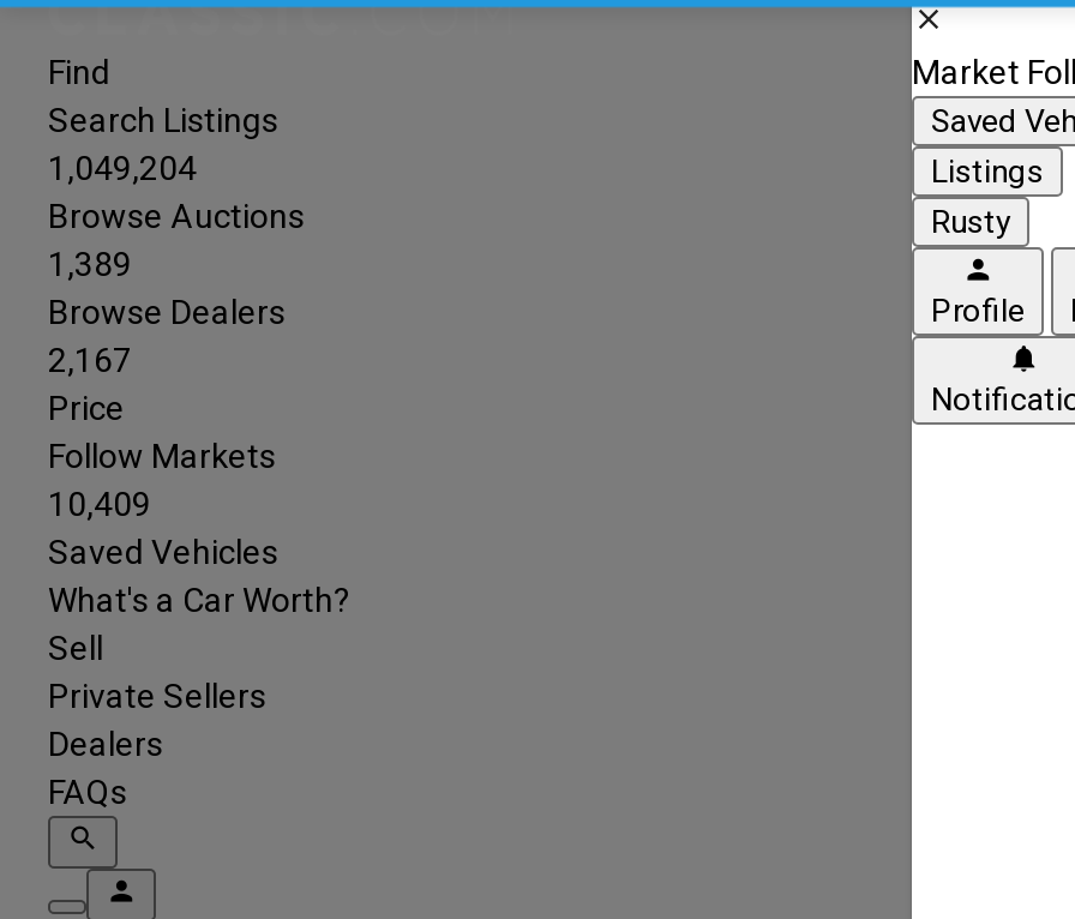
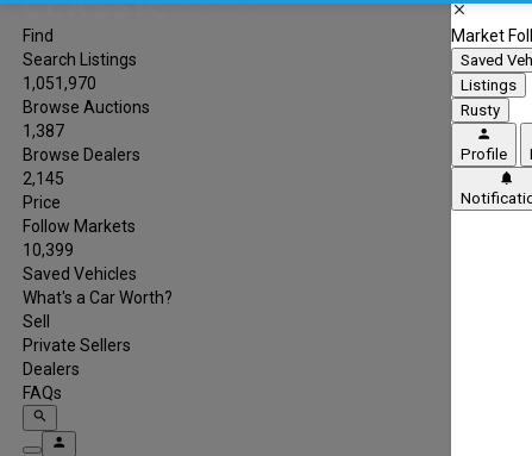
- 1,049,204
+ 1,051,970

- 1,389
+ 1,387

- 2,167
+ 2,145

- 10,409
+ 10,399
